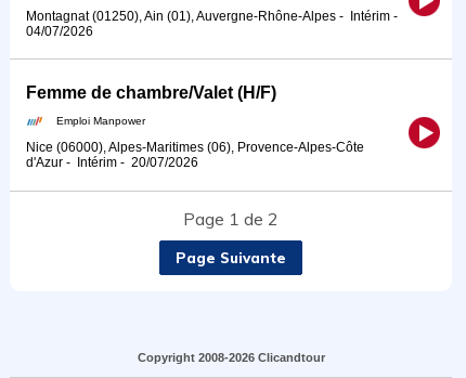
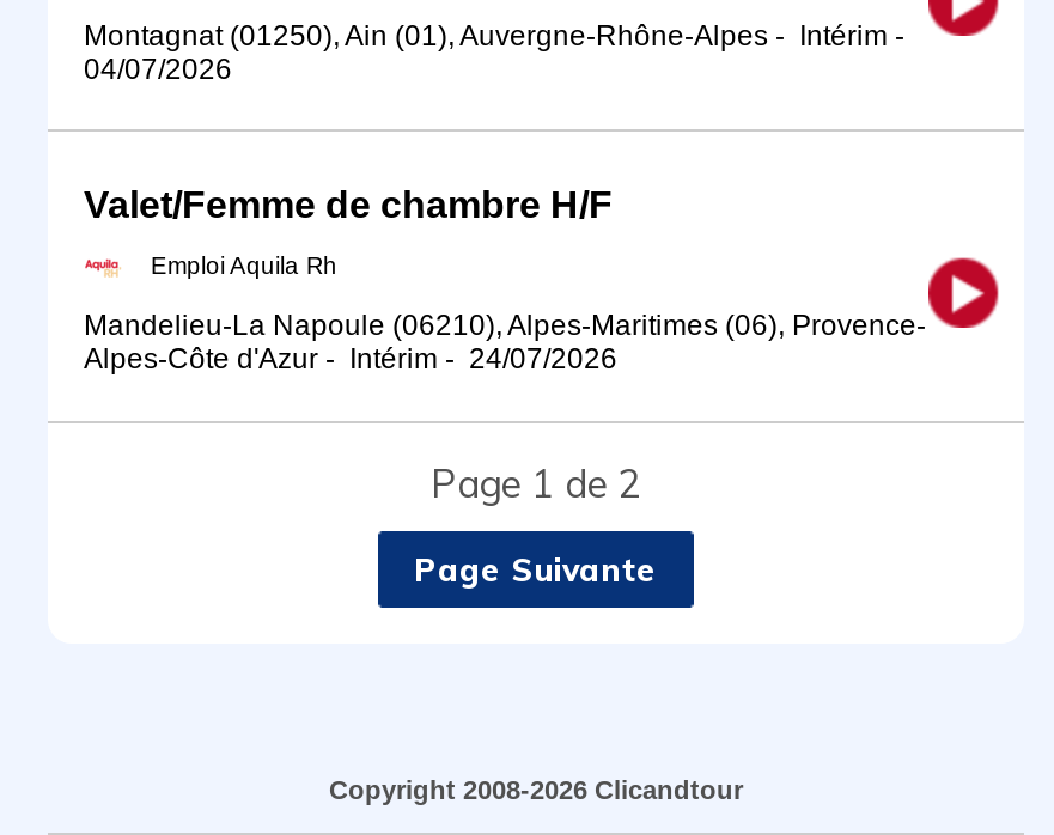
- Femme de chambre/Valet (H/F)
+ Valet/Femme de chambre H/F

- Emploi Manpower
+ Emploi Aquila Rh

- Nice (06000), Alpes-Maritimes (06), Provence-Alpes-Côte
- d'Azur - Intérim - 20/07/2026
+ Mandelieu-La Napoule (06210), Alpes-Maritimes (06), Provence-
+ Alpes-Côte d'Azur - Intérim - 24/07/2026
